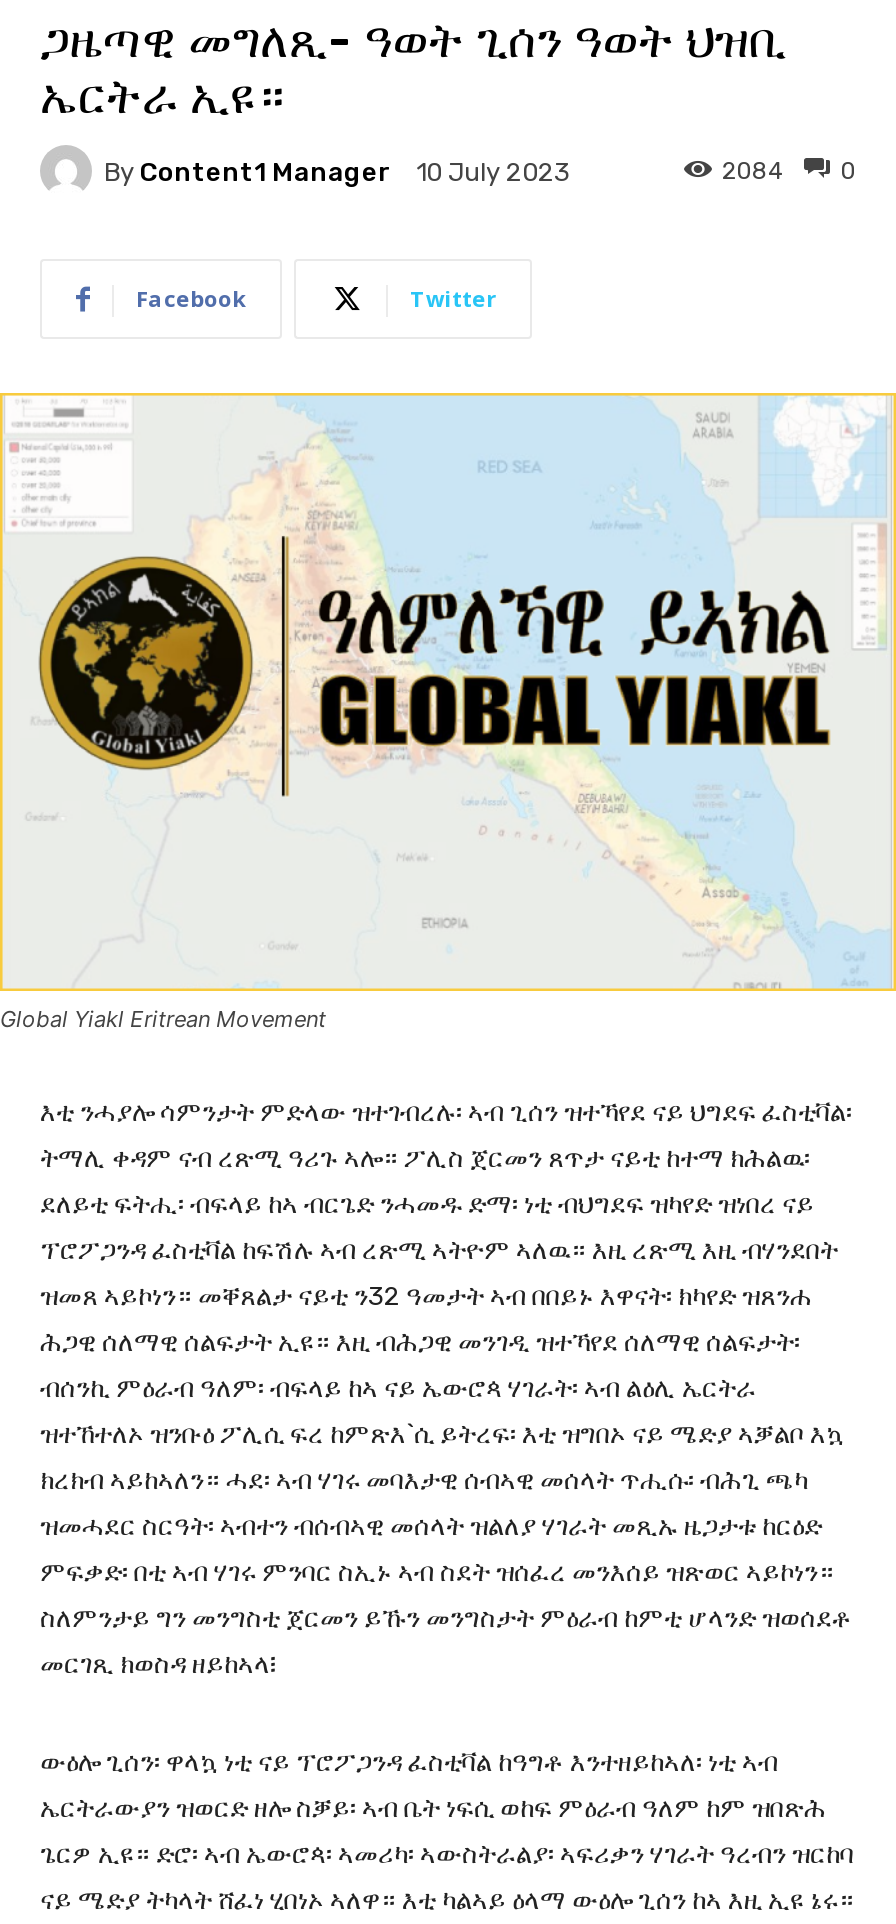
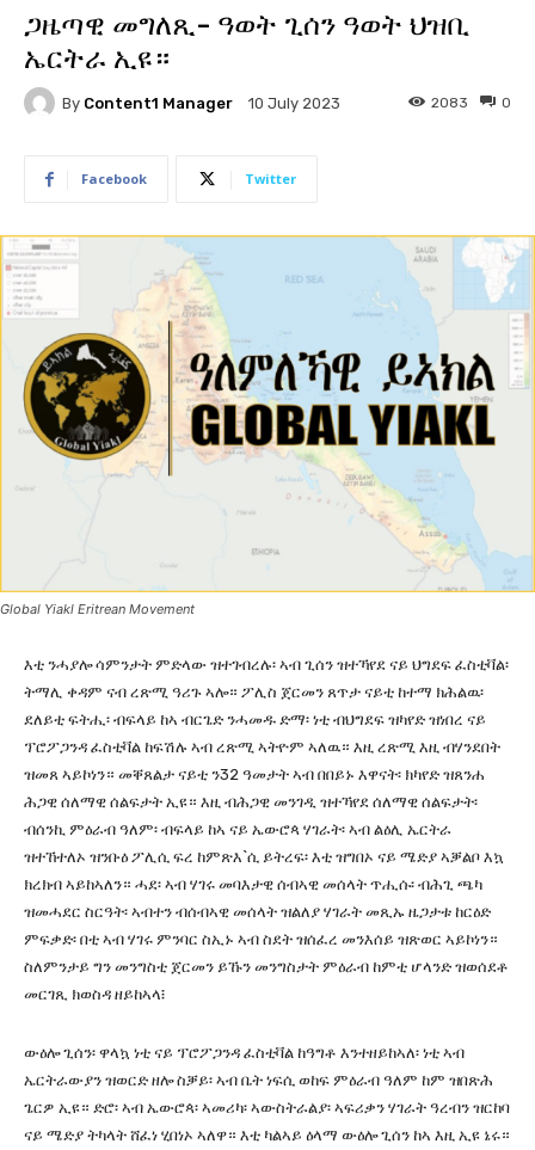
- 2084 0
+ 2083 0
